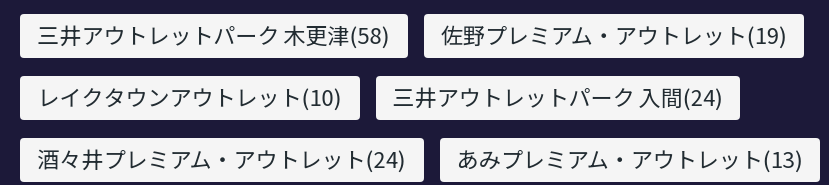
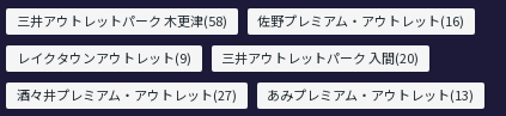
- 佐野プレミアム・アウトレット(19)
+ 佐野プレミアム・アウトレット(16)

- レイクタウンアウトレット(10)
+ レイクタウンアウトレット(9)

- 三井アウトレットパーク 入間(24)
+ 三井アウトレットパーク 入間(20)

- 酒々井プレミアム・アウトレット(24)
+ 酒々井プレミアム・アウトレット(27)
